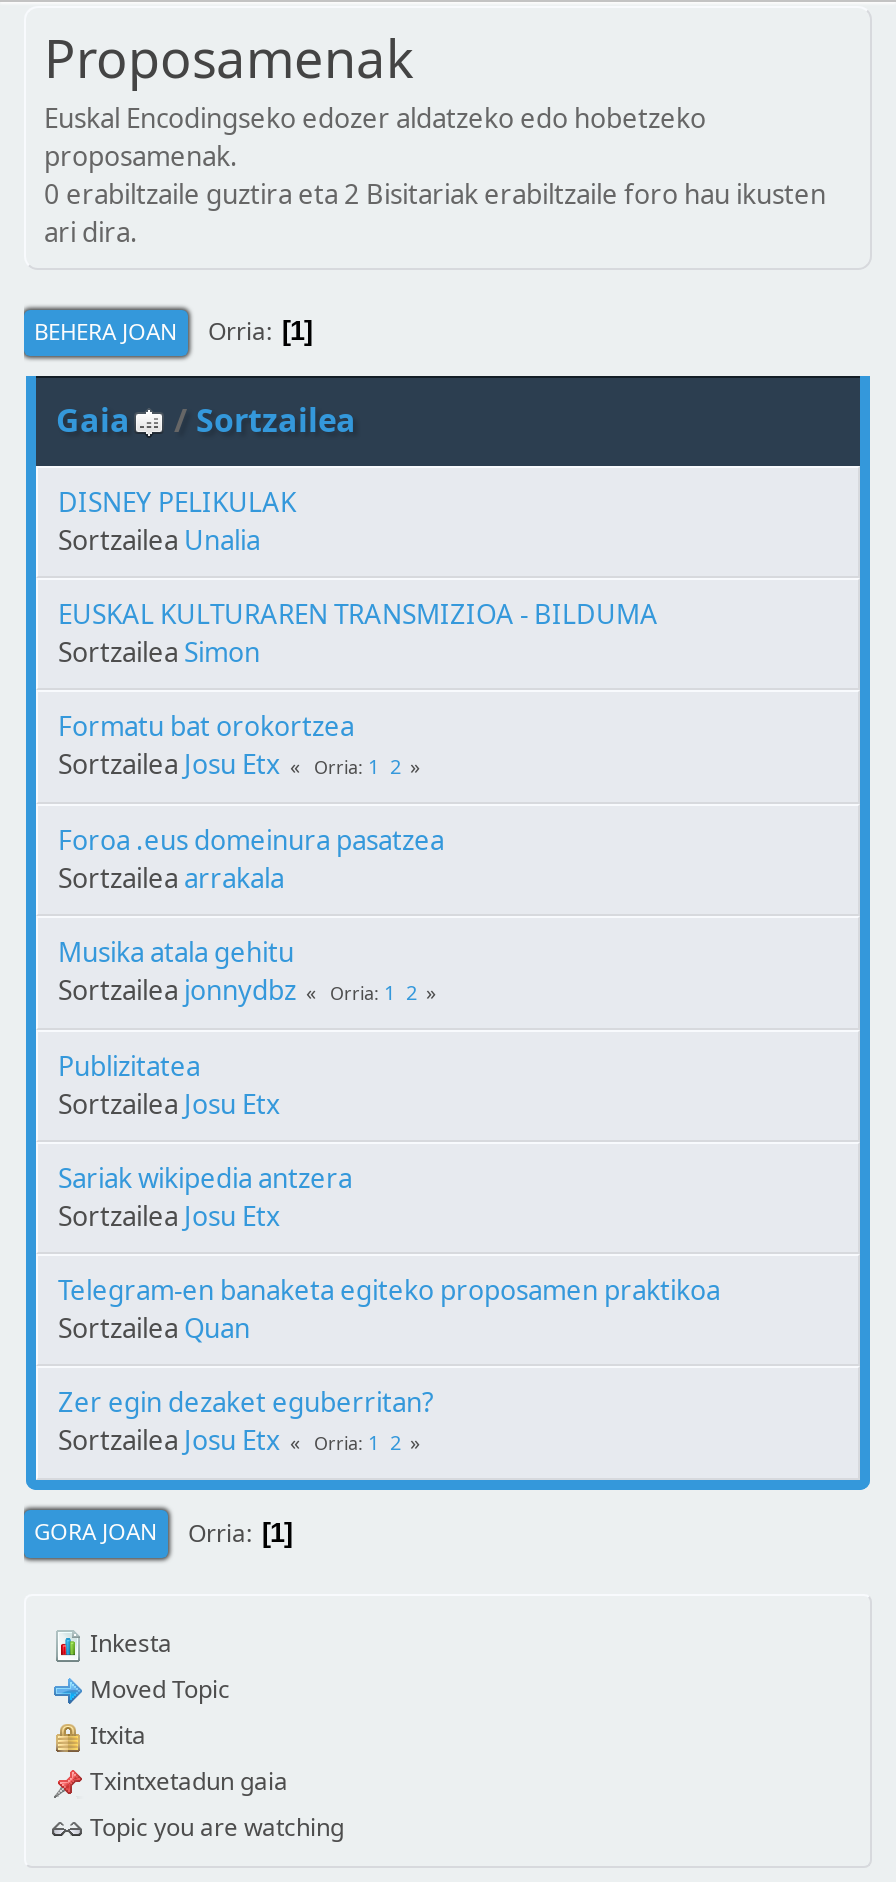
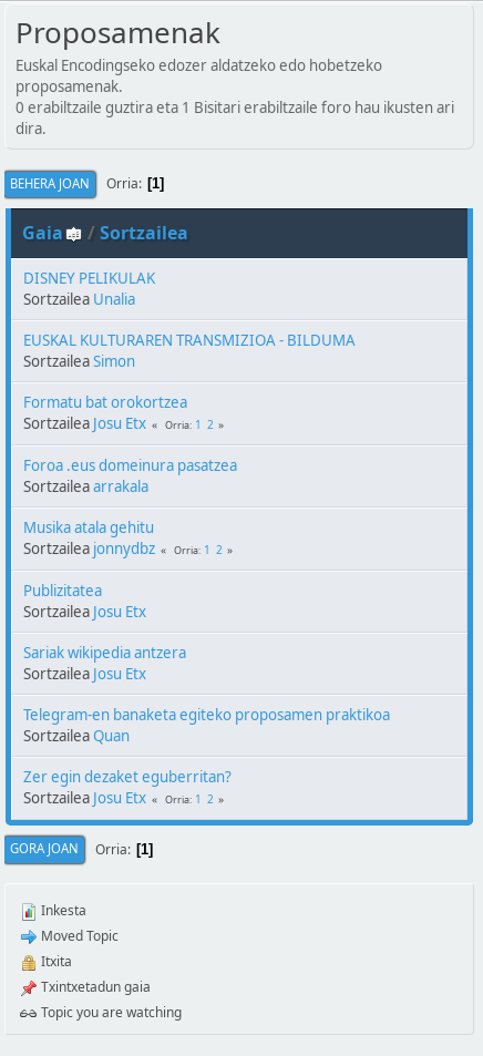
- 0 erabiltzaile guztira eta 2 Bisitariak erabiltzaile foro hau ikusten
- ari dira.
+ 0 erabiltzaile guztira eta 1 Bisitari erabiltzaile foro hau ikusten ari
+ dira.
